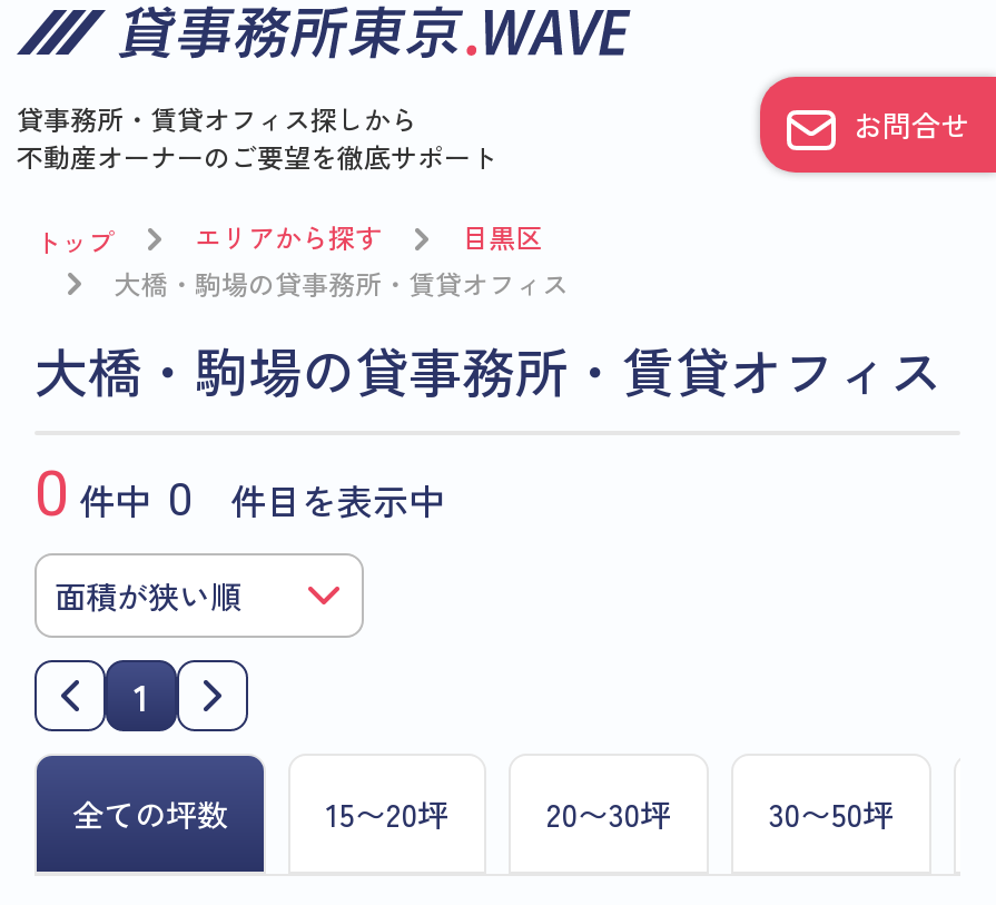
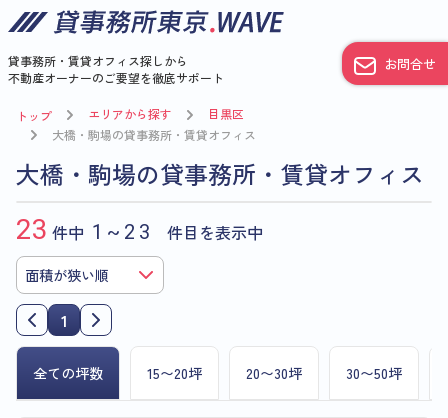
- 0 件中 0 件目を表示中
+ 23 件中 1~23 件目を表示中
